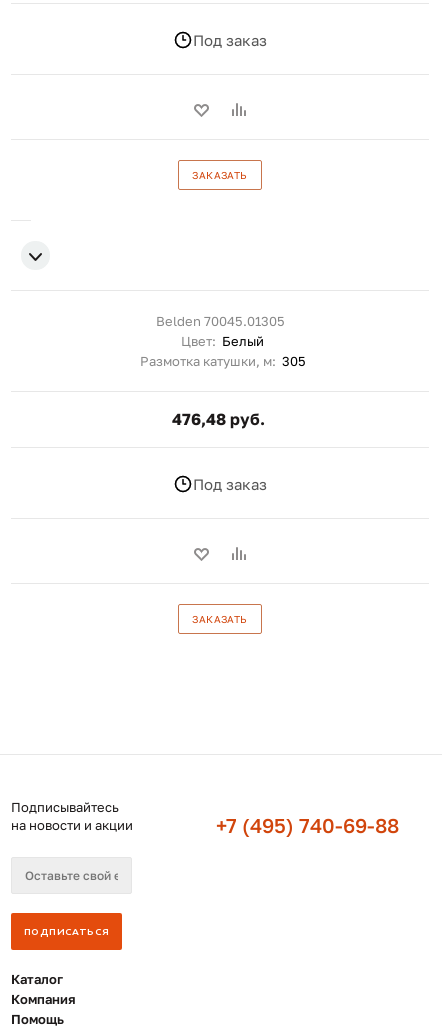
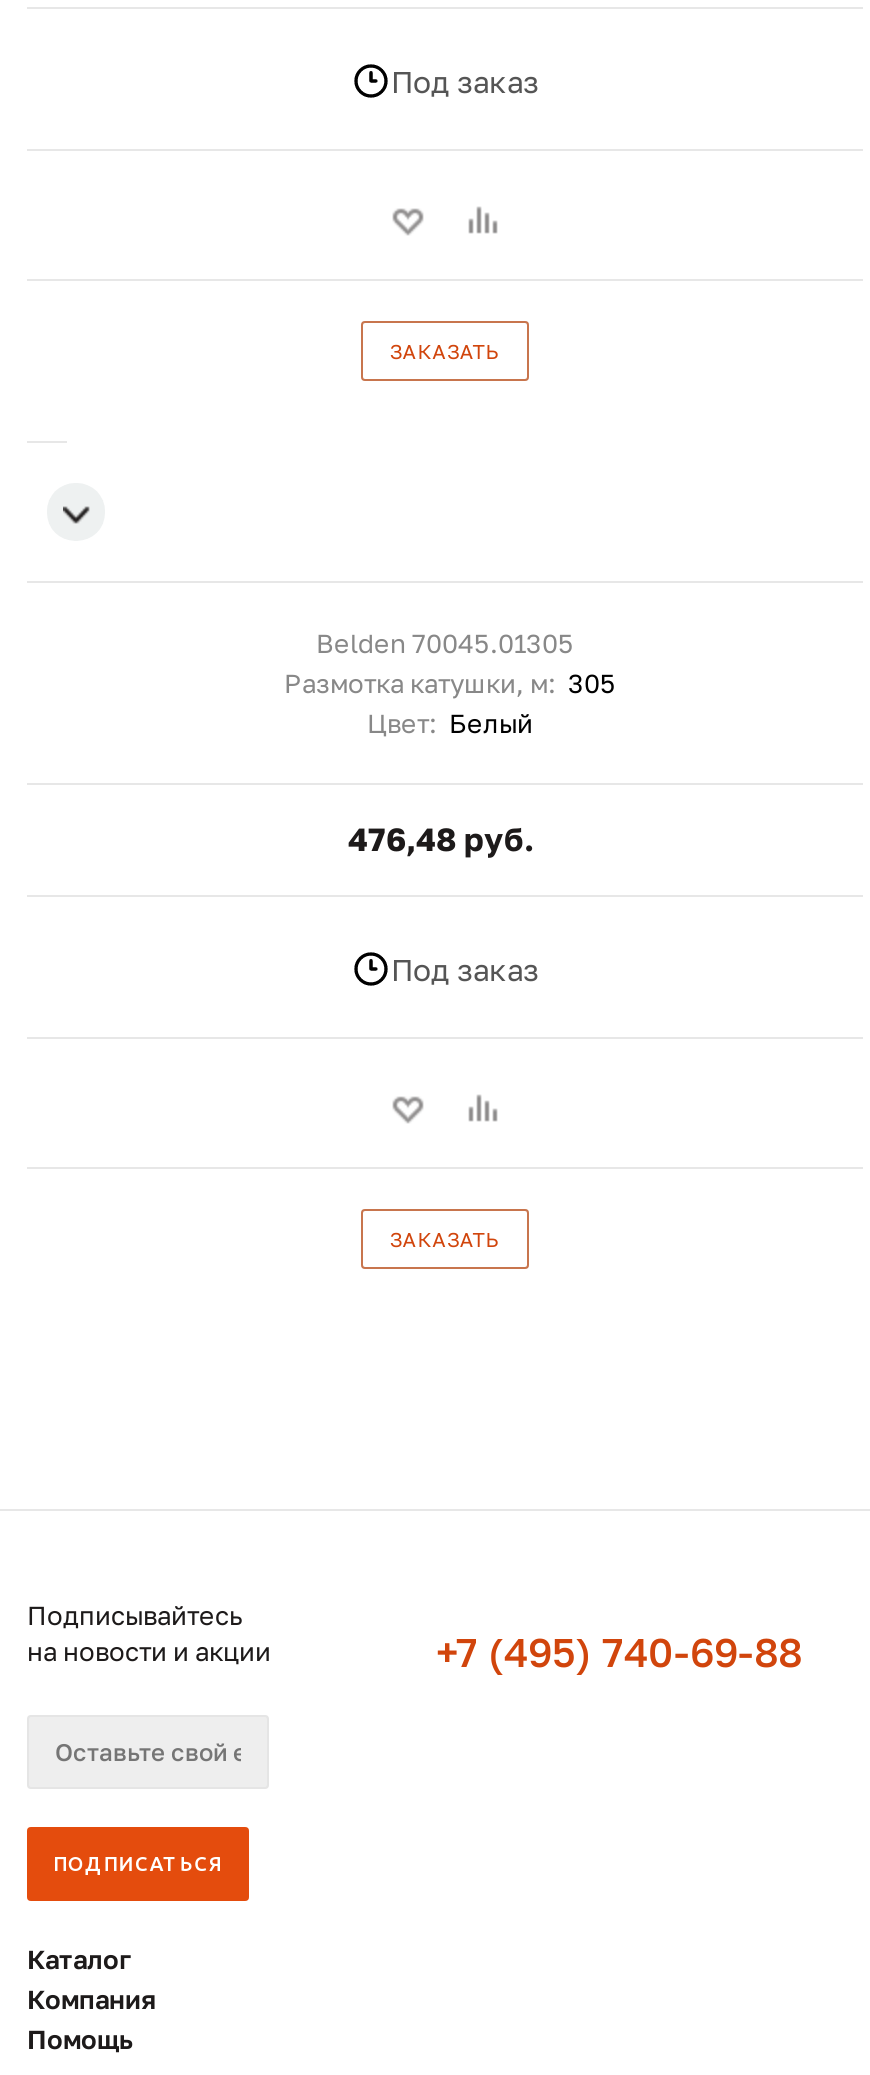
moved down: Цвет: Белый

moved up: Размотка катушки, м: 305
